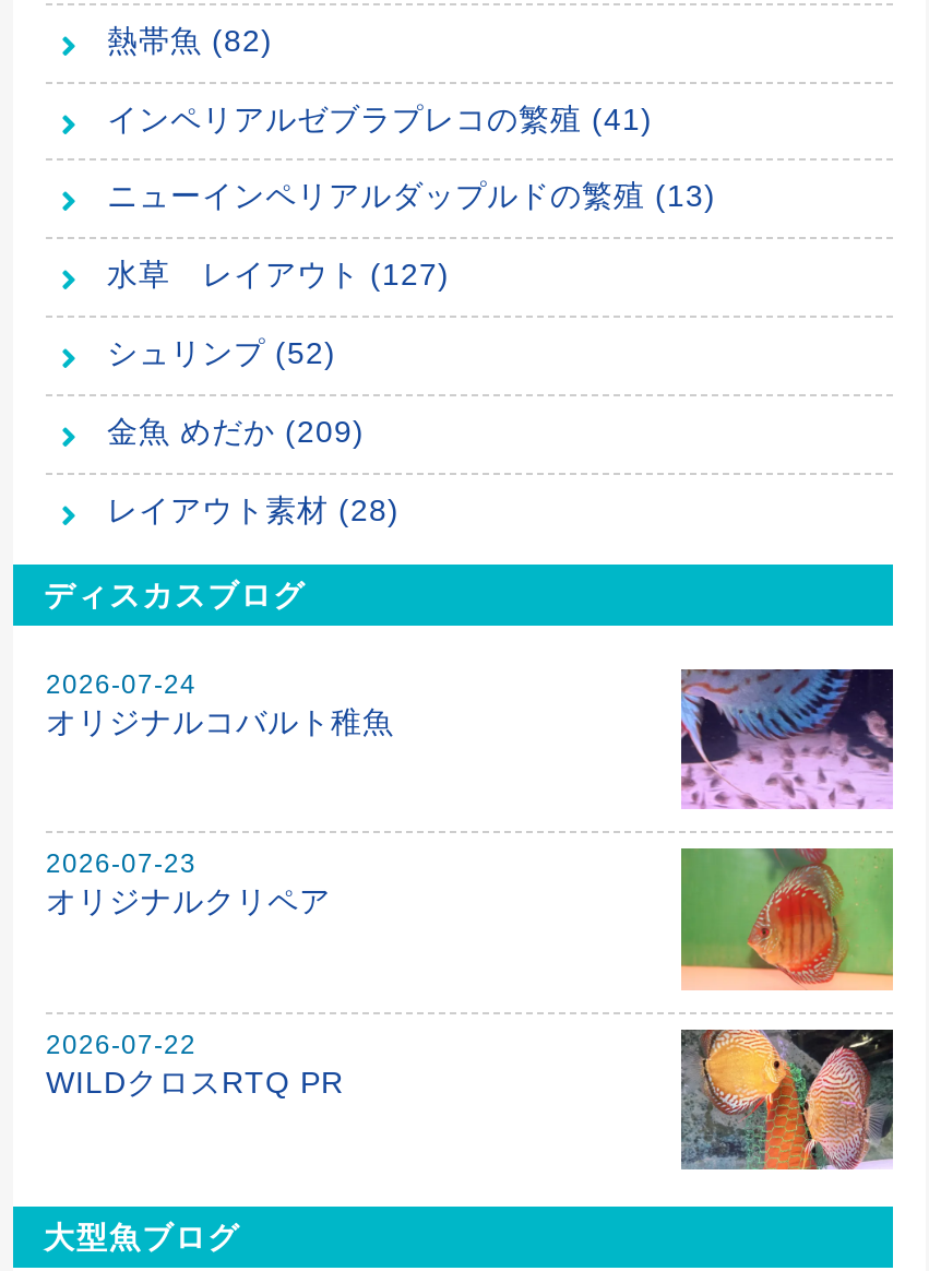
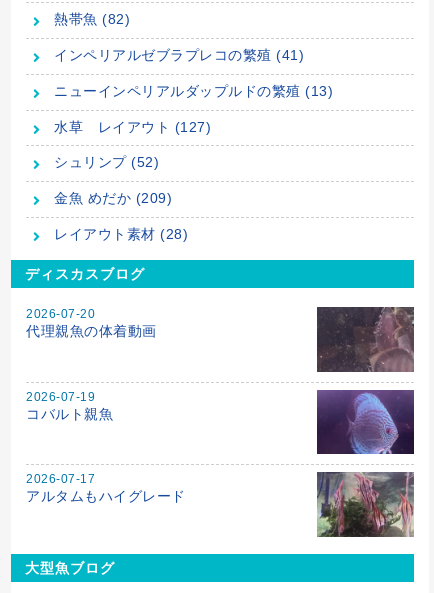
- 2026-07-24
- オリジナルコバルト稚魚
+ 2026-07-20
+ 代理親魚の体着動画

- [image]
+ [image]

- 2026-07-23
- オリジナルクリペア
+ 2026-07-19
+ コバルト親魚

- [image]
+ [image]

- 2026-07-22
- WILDクロスRTQ PR
+ 2026-07-17
+ アルタムもハイグレード

- [image]
+ [image]
